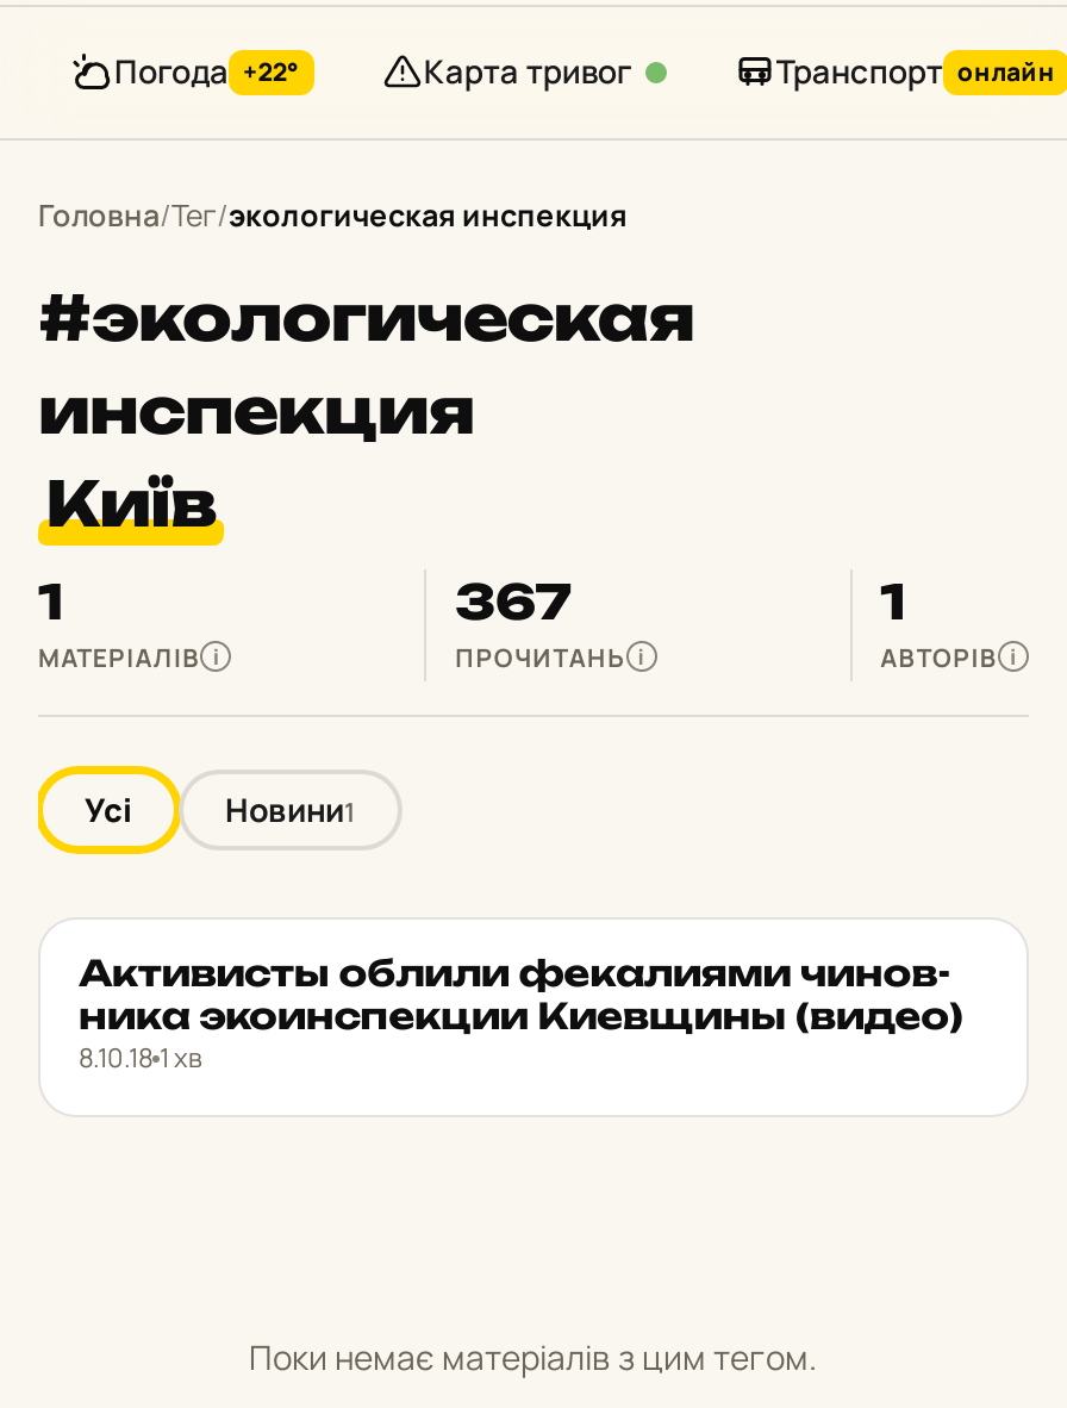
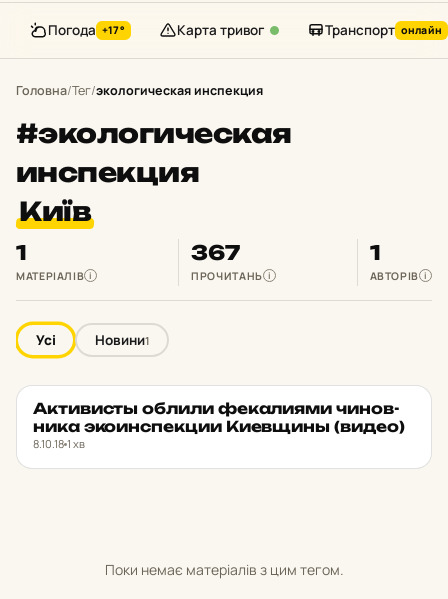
- Погода +22°
+ Погода +17°
